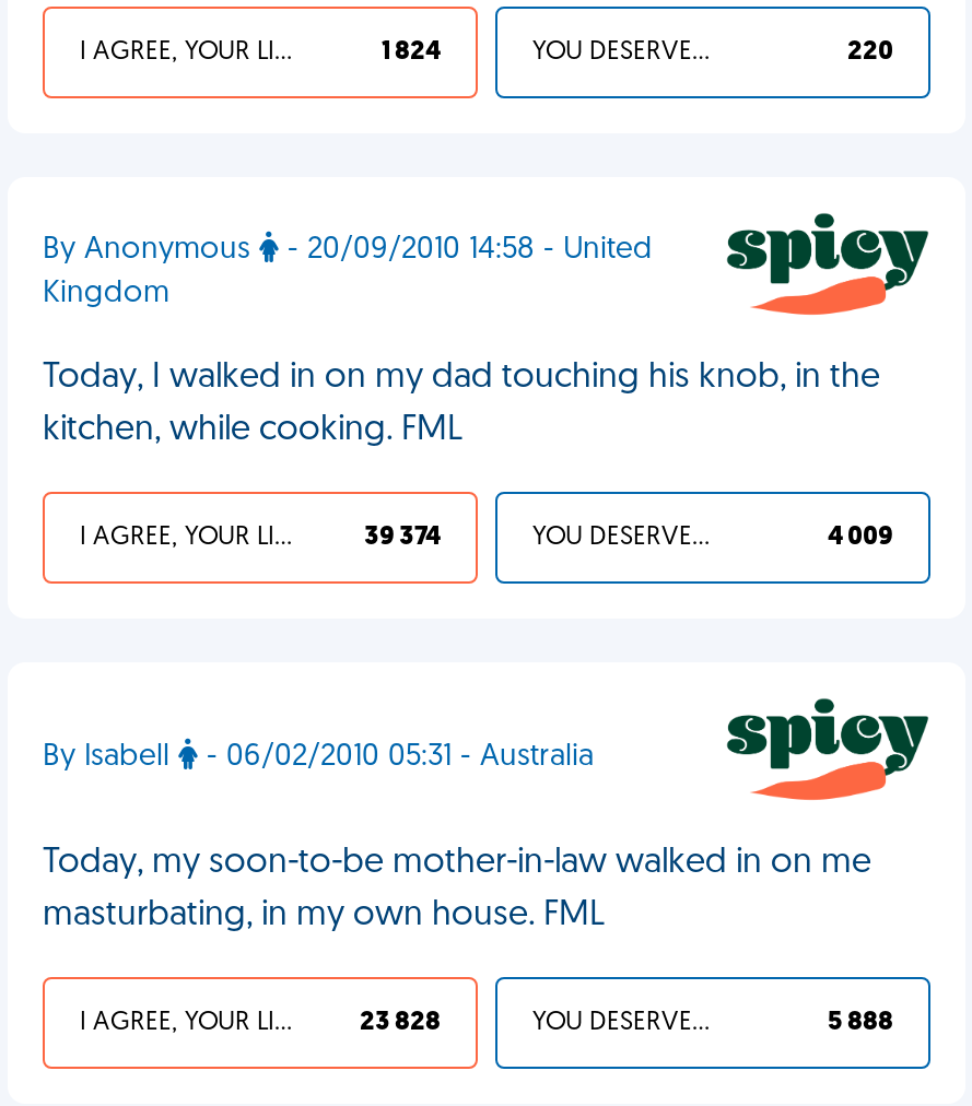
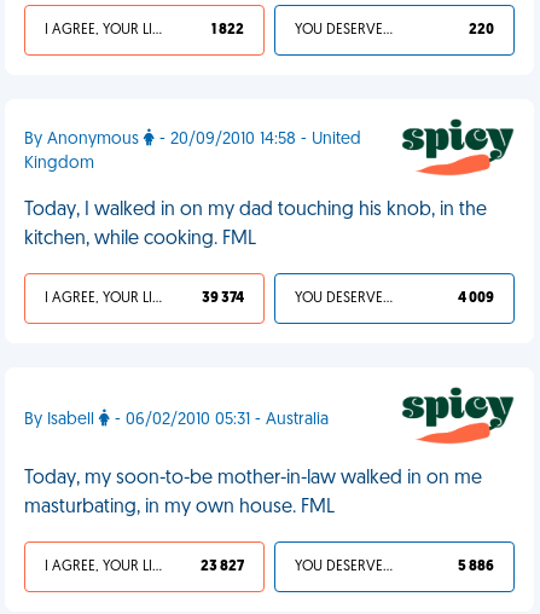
- 1 824
+ 1 822

- 23 828
+ 23 827

- 5 888
+ 5 886
